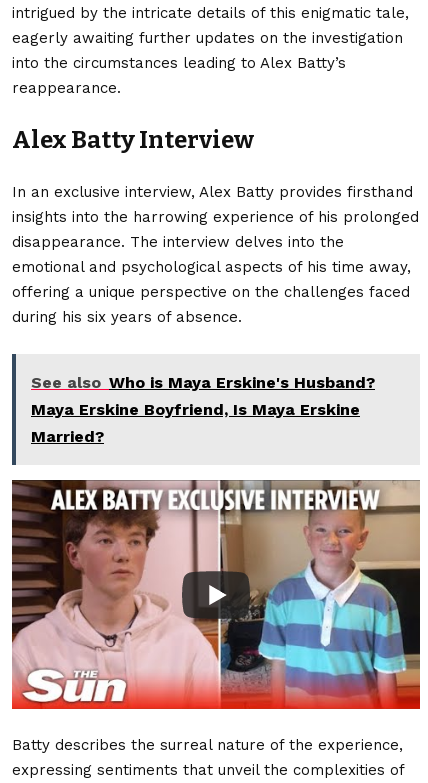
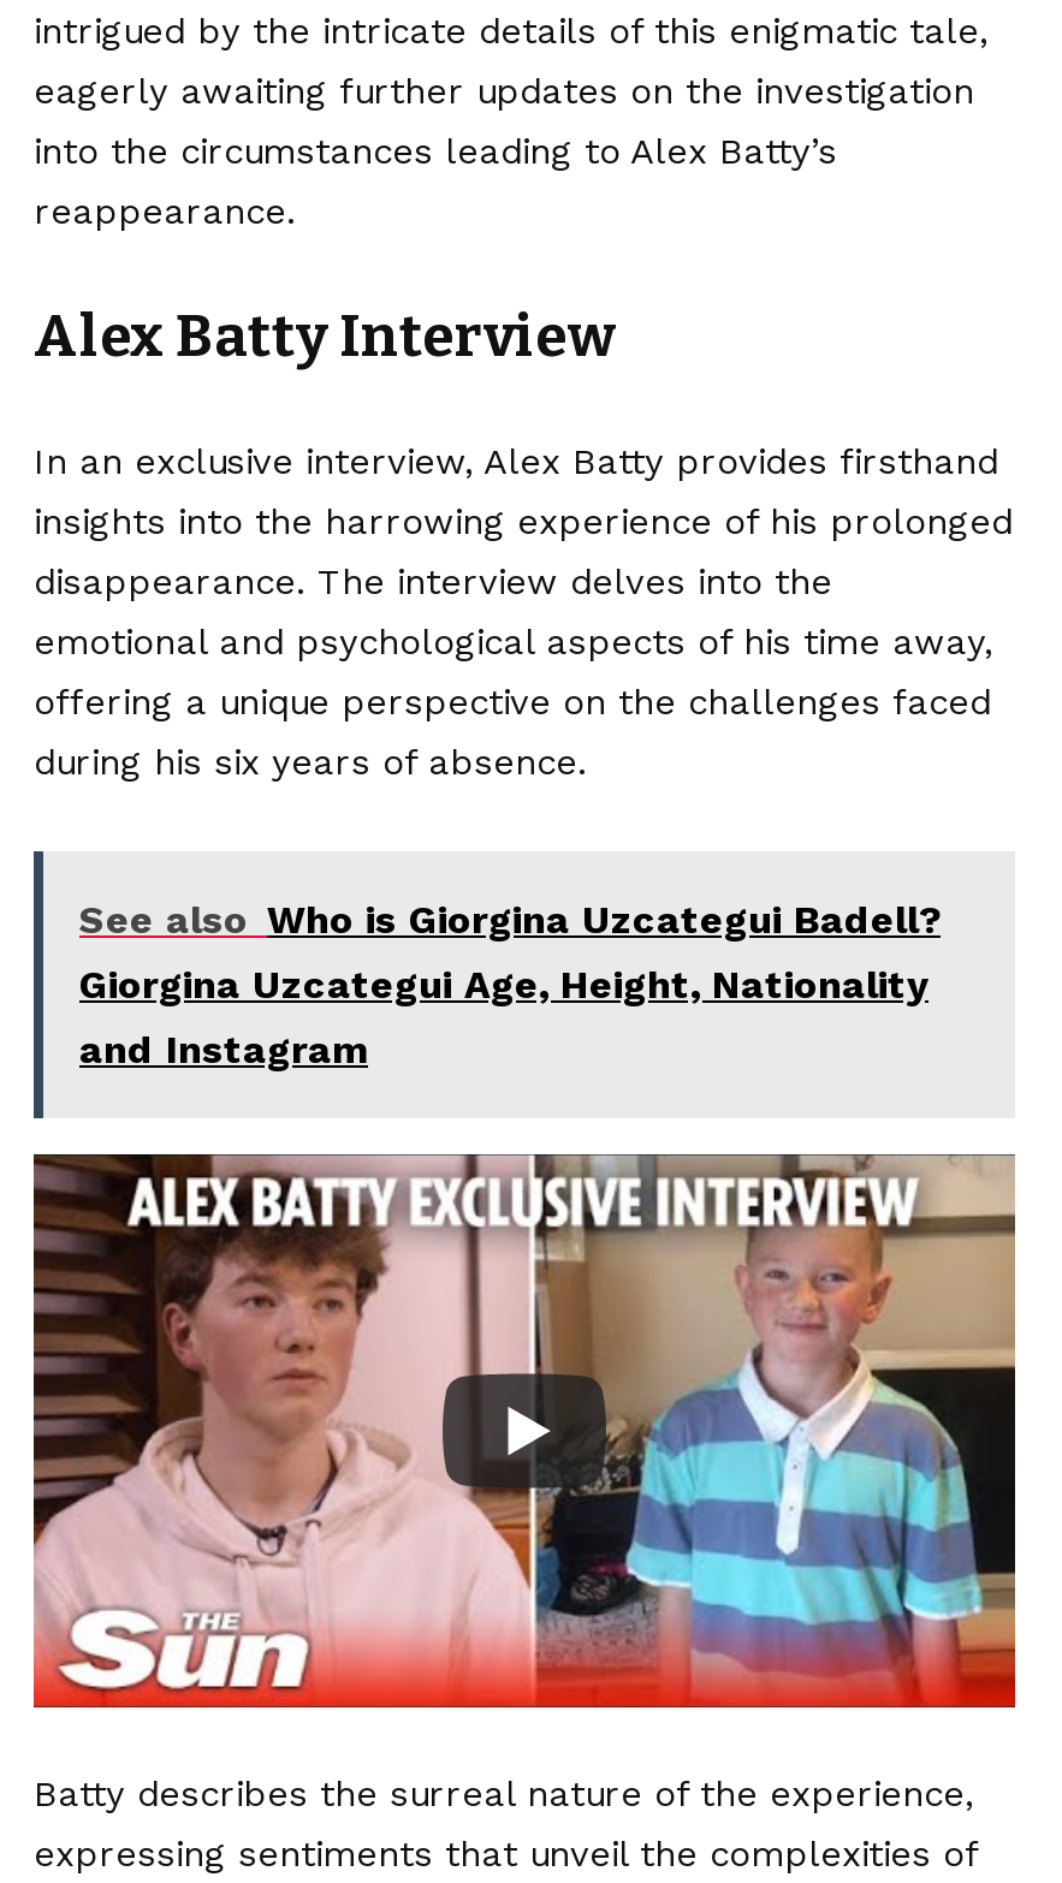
- See also Who is Maya Erskine's Husband?
- Maya Erskine Boyfriend, Is Maya Erskine
- Married?
+ See also Who is Giorgina Uzcategui Badell?
+ Giorgina Uzcategui Age, Height, Nationality
+ and Instagram
